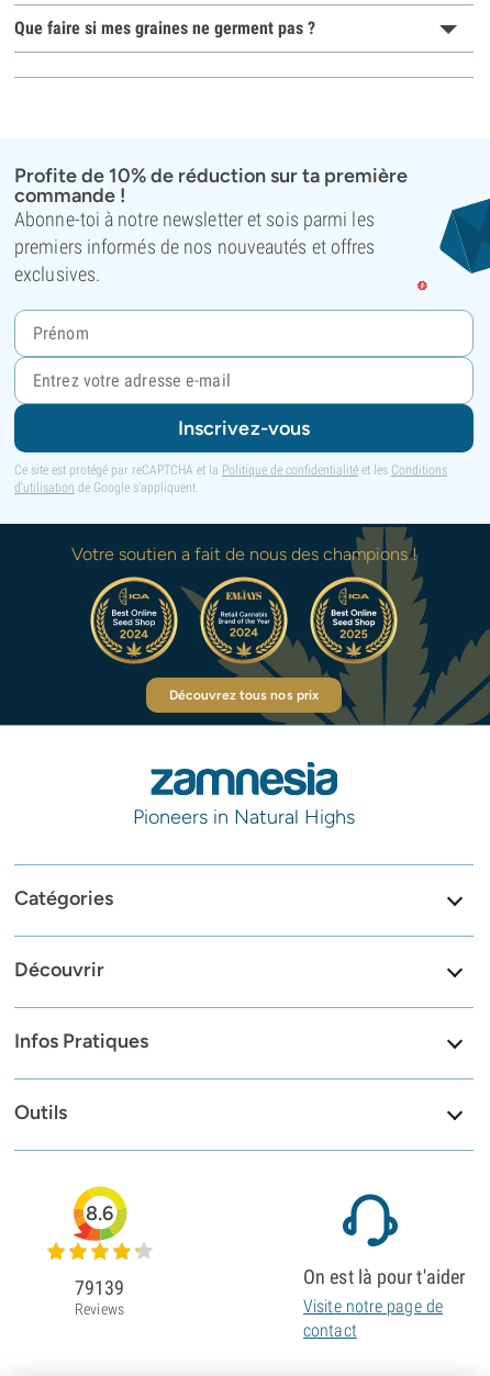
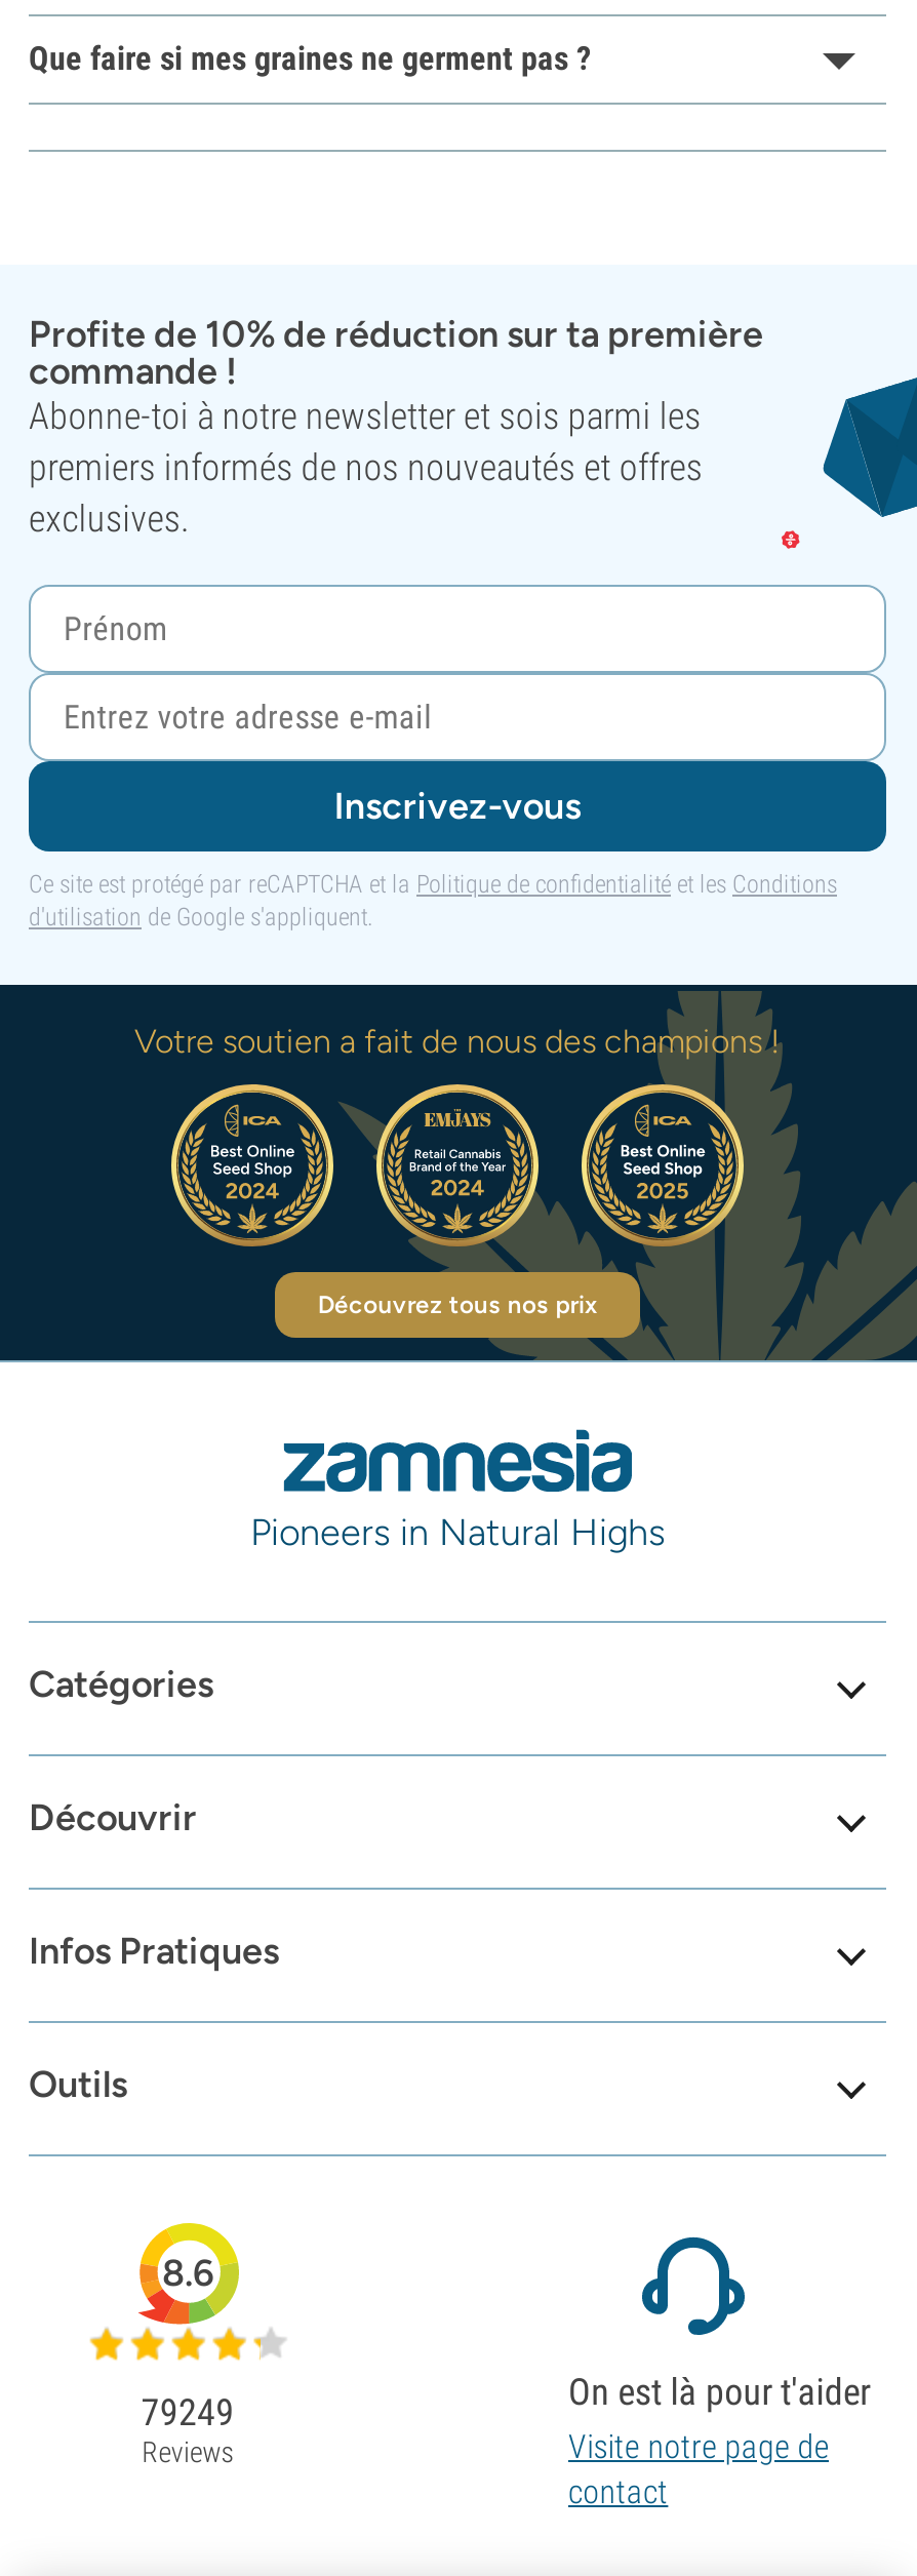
- 79139
+ 79249
